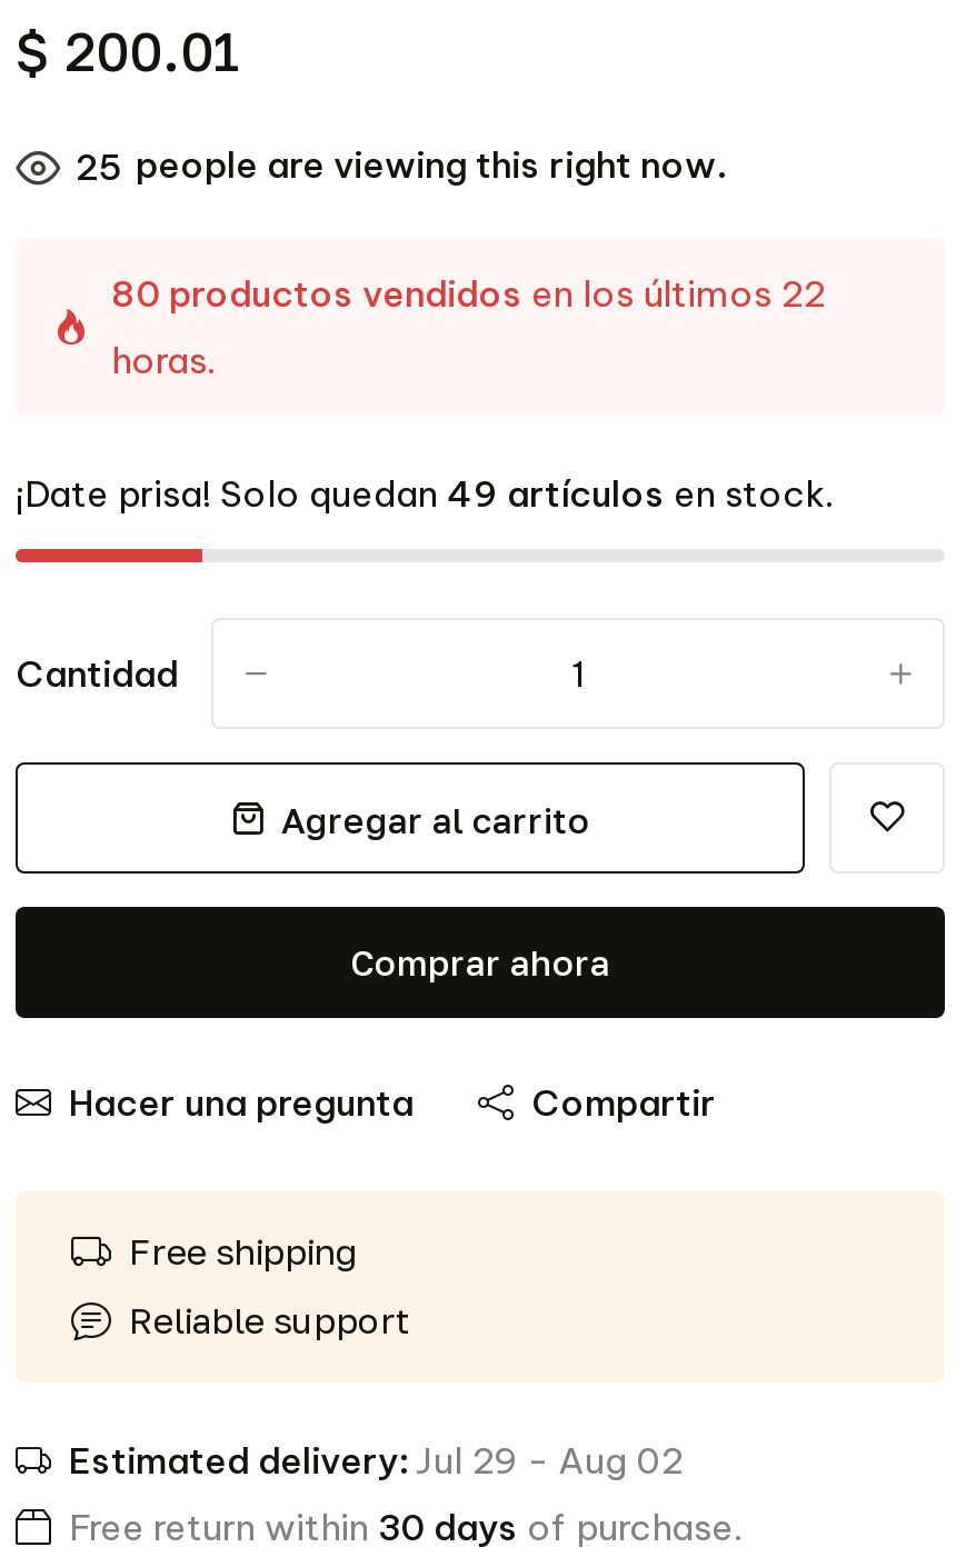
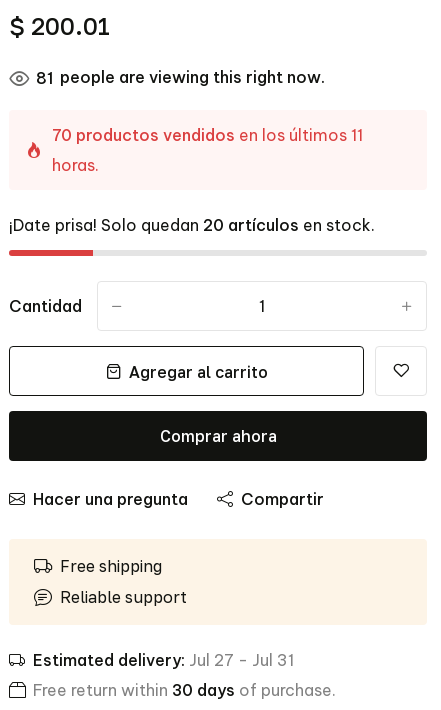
- 25 people are viewing this right now.
+ 81 people are viewing this right now.

- 80 productos vendidos en los últimos 22
+ 70 productos vendidos en los últimos 11

- ¡Date prisa! Solo quedan 49 artículos en stock.
+ ¡Date prisa! Solo quedan 20 artículos en stock.

- Estimated delivery: Jul 29 - Aug 02
+ Estimated delivery: Jul 27 - Jul 31
